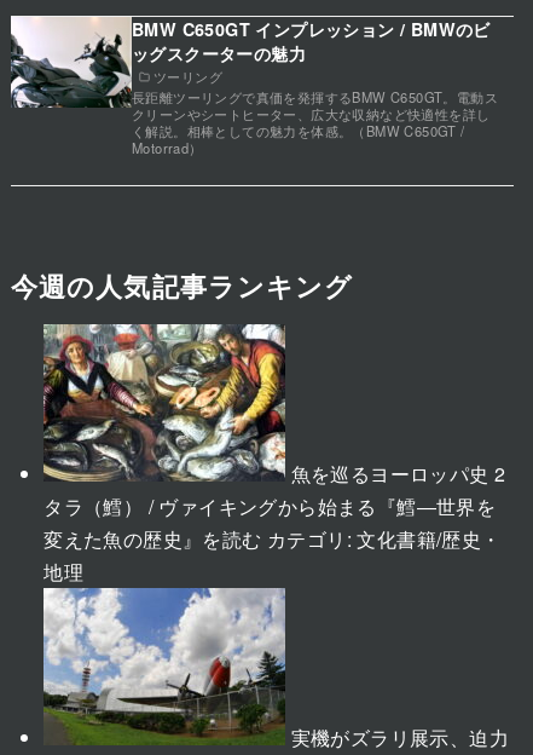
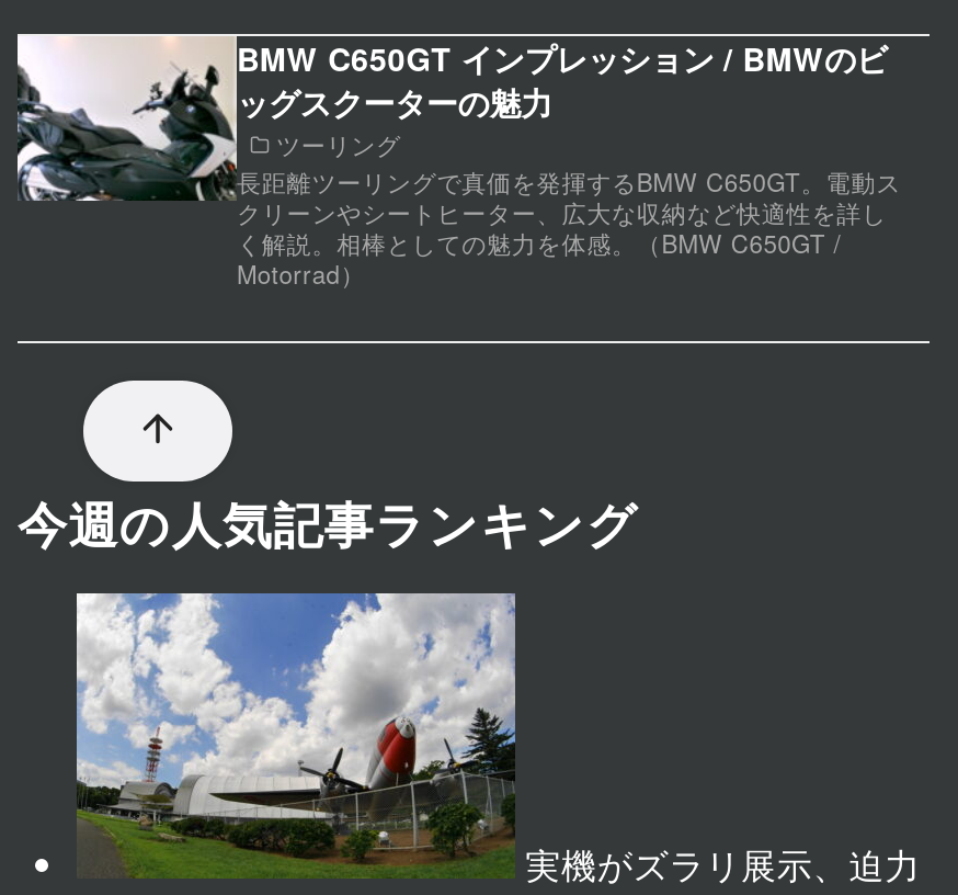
+ [image]

- [image]
- 魚を巡るヨーロッパ史 2
- タラ（鱈） / ヴァイキングから始まる『鱈―世界を
- 変えた魚の歴史』を読む カテゴリ:文化書籍/歴史・
- 地理
